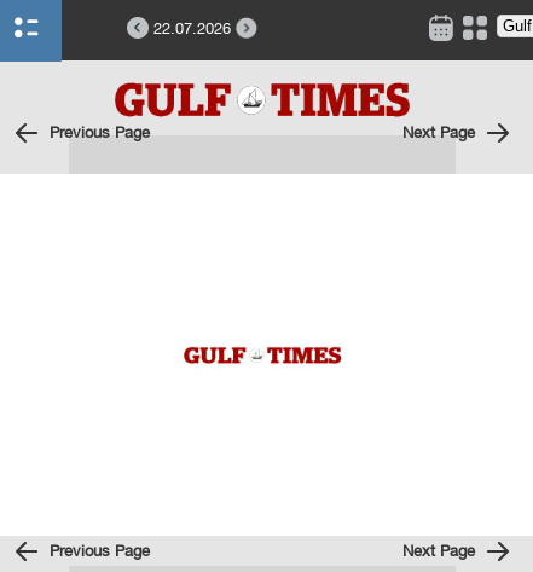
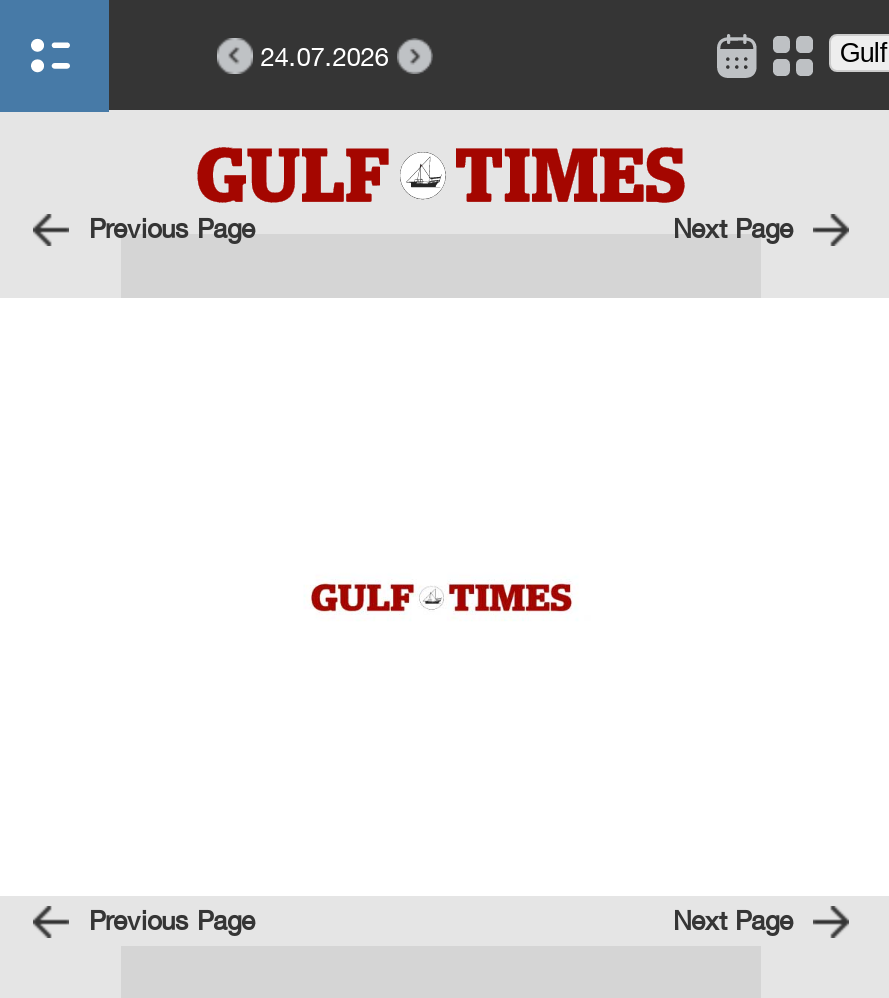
- 22.07.2026
+ 24.07.2026
